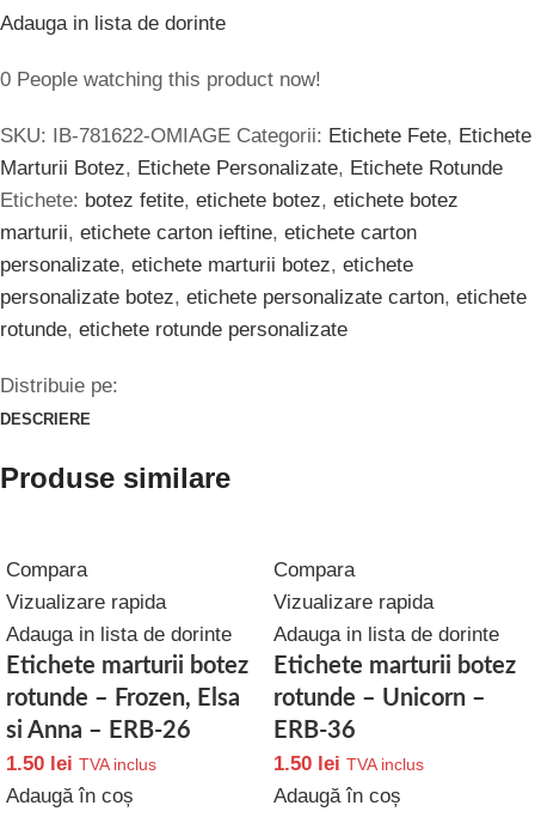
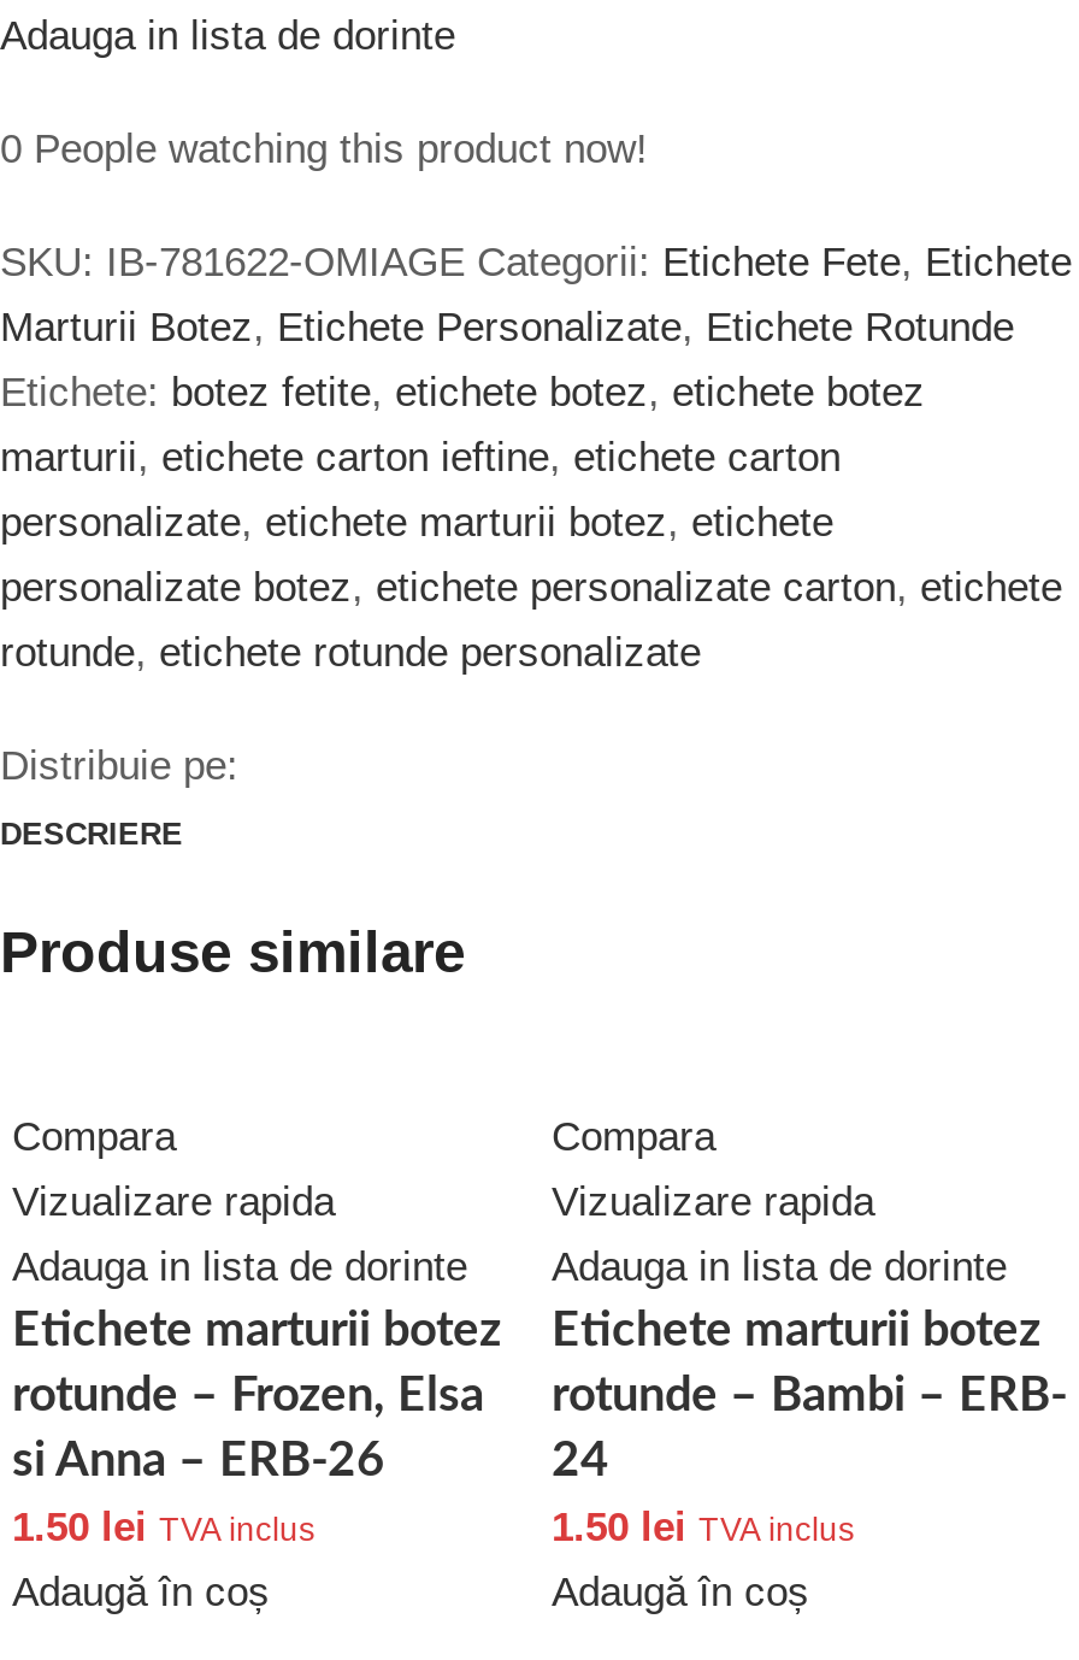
- rotunde – Unicorn –
- ERB-36
+ rotunde – Bambi – ERB-
+ 24
